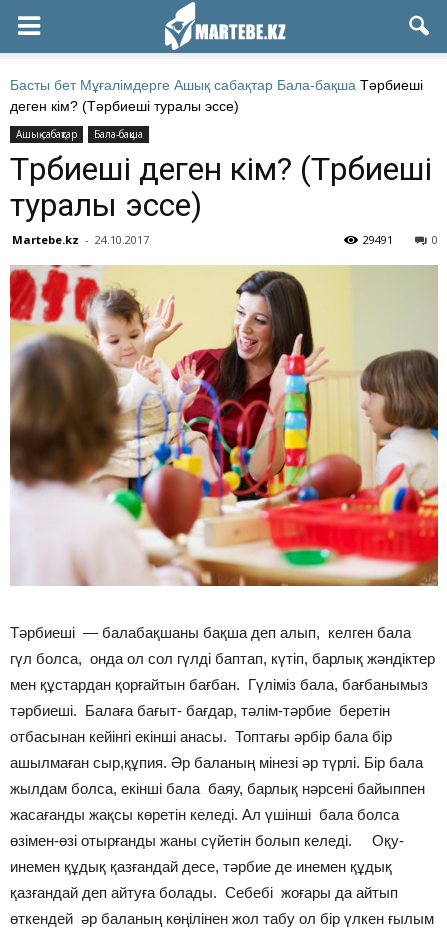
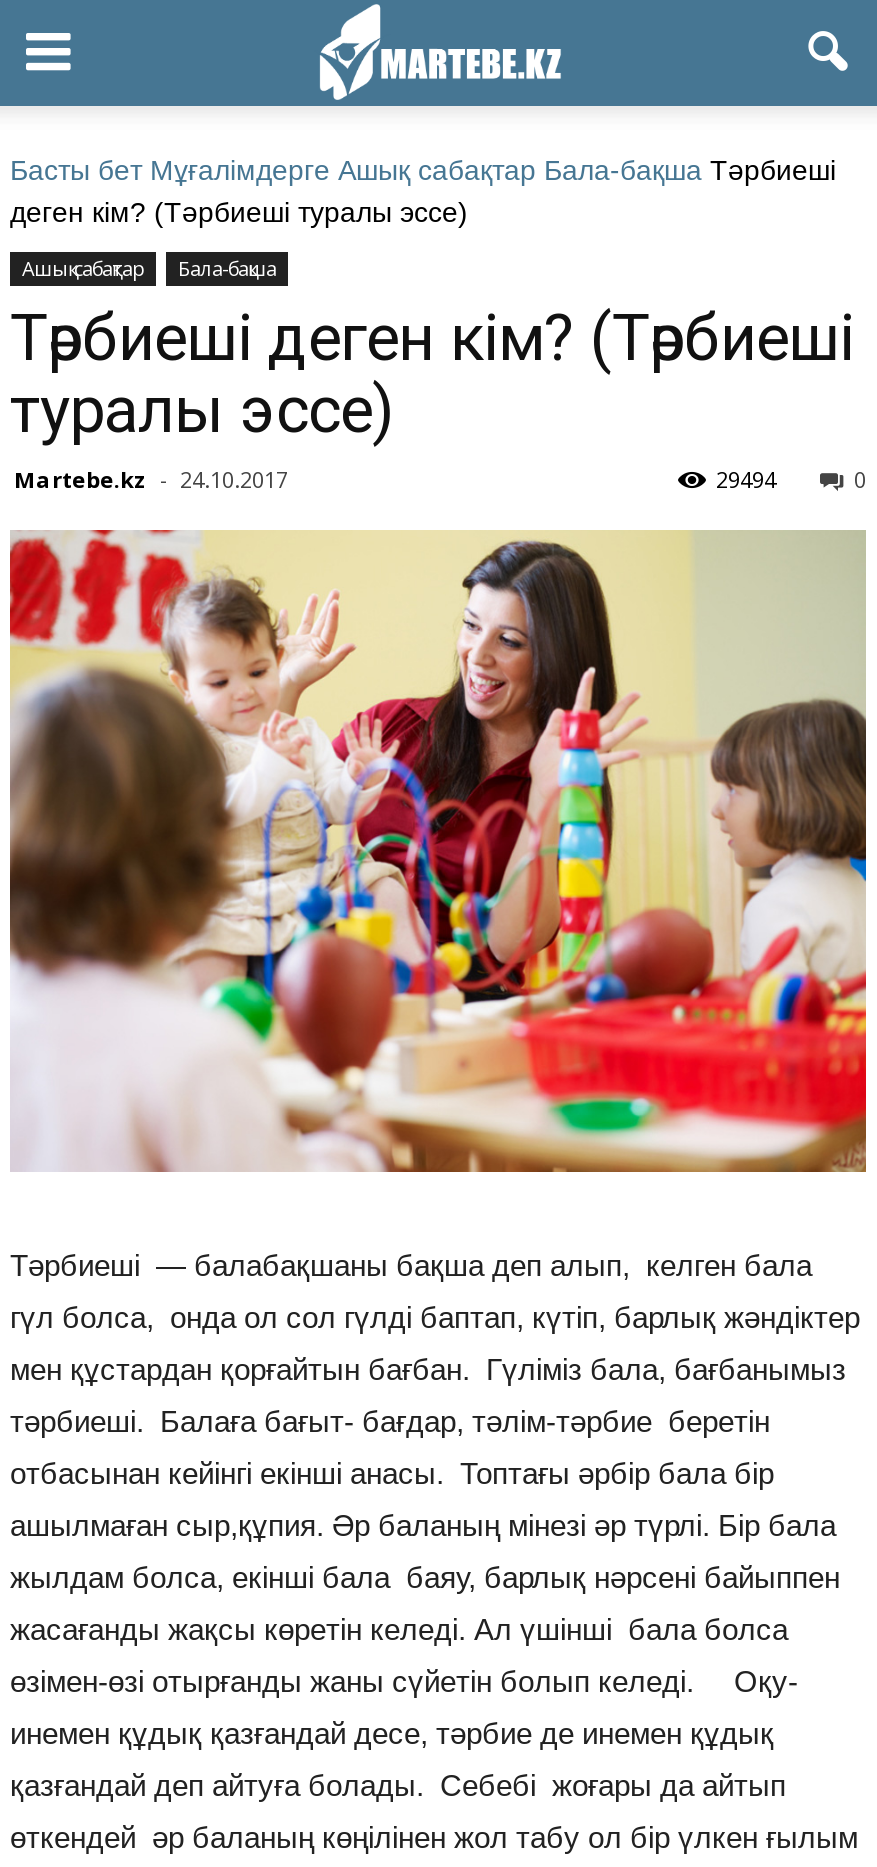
- 29491
+ 29494
